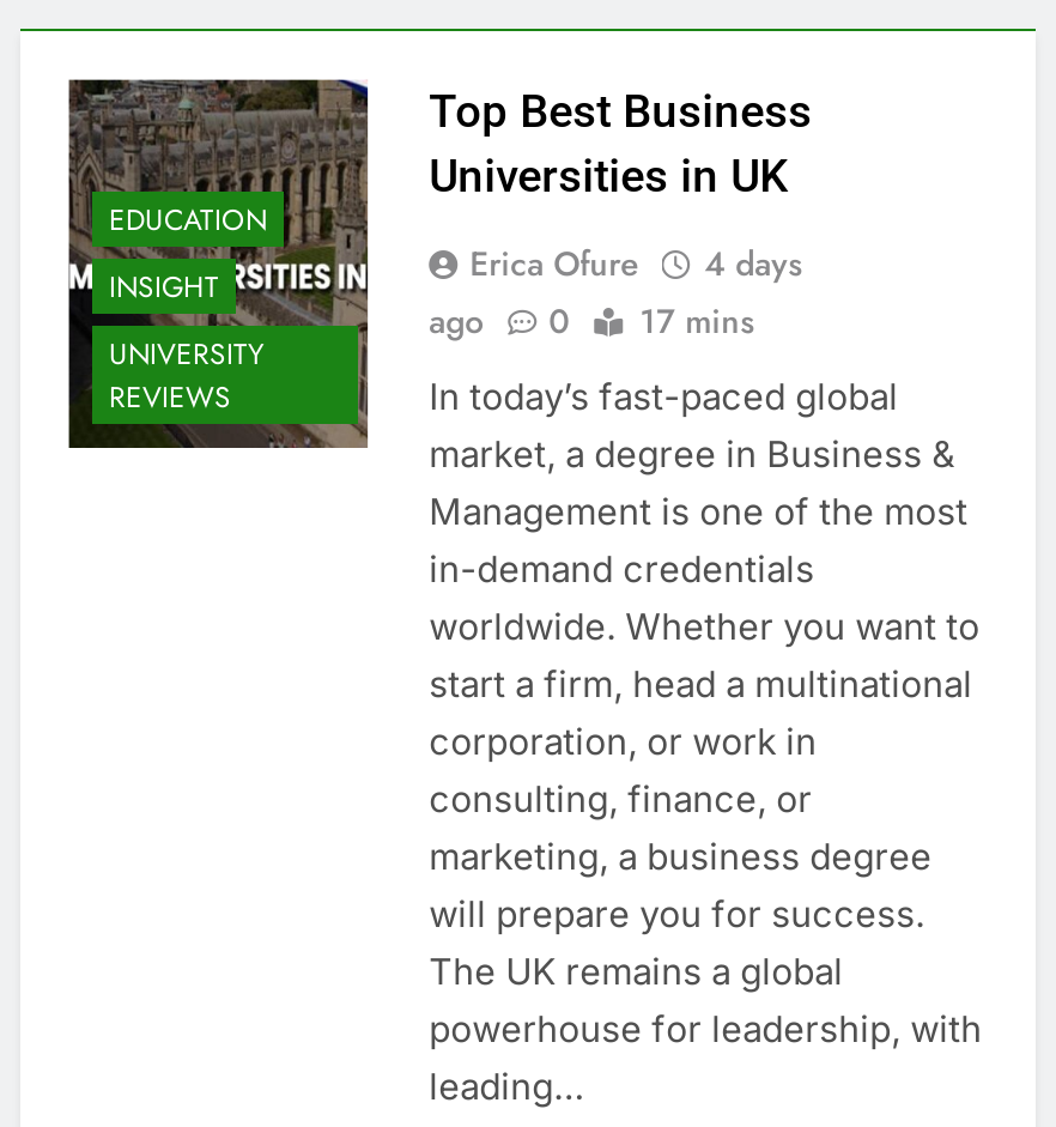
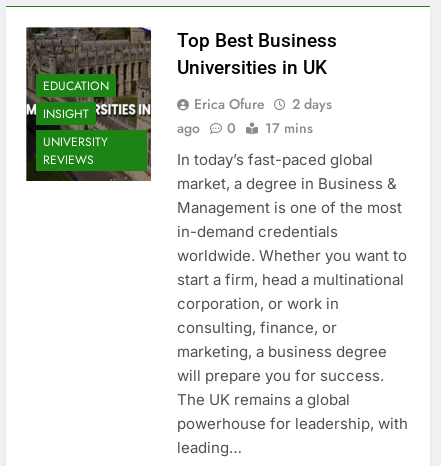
- Erica Ofure 4 days
+ Erica Ofure 2 days
